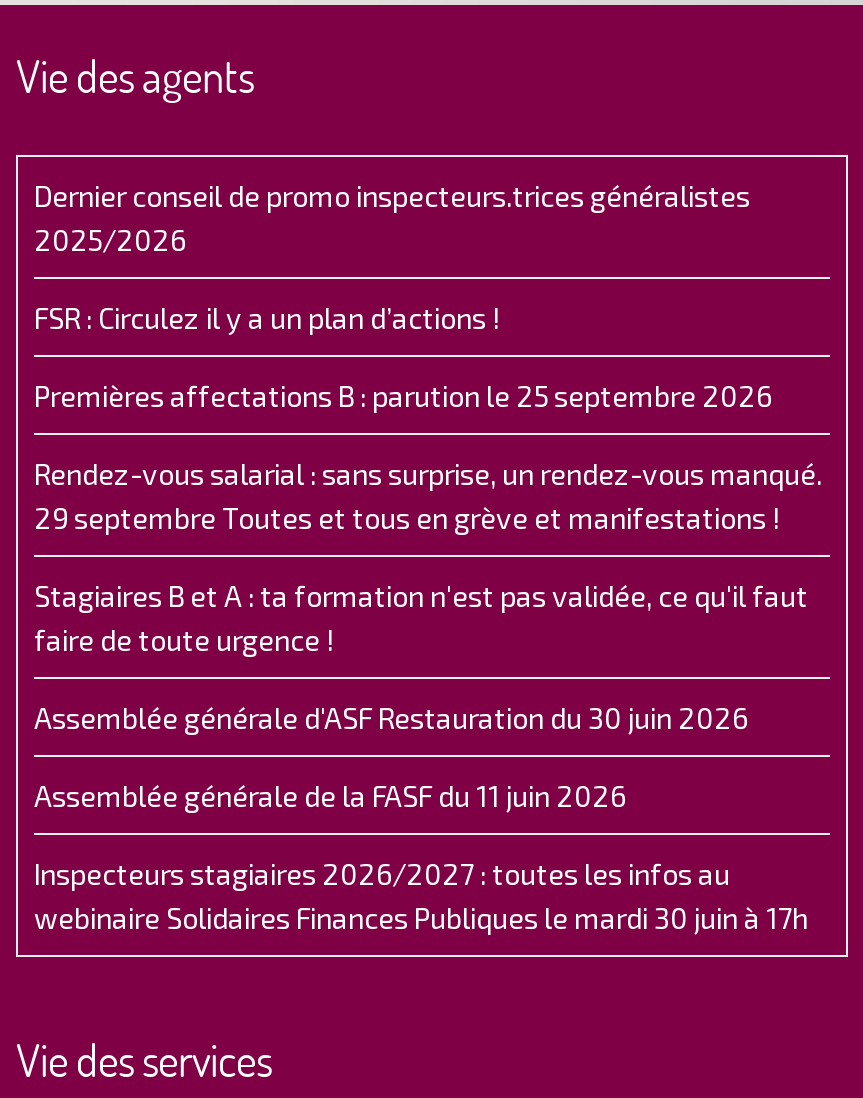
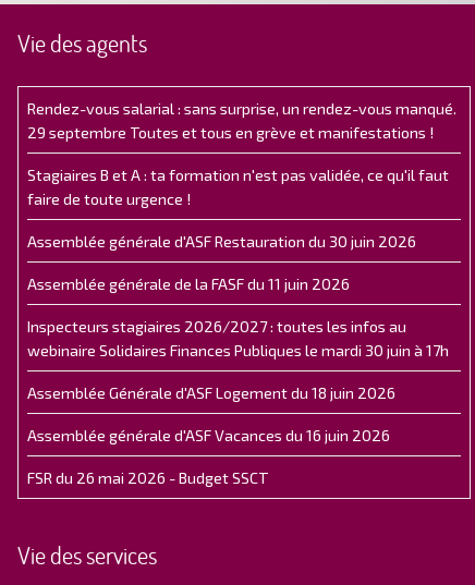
- Dernier conseil de promo inspecteurs.trices généralistes
- 2025/2026
- FSR : Circulez il y a un plan d’actions !
- Premières affectations B : parution le 25 septembre 2026

moved up: Rendez-vous salarial : sans surprise, un rendez-vous manqué. | 29 septembre Toutes et tous en grève et manifestations ! | Stagiaires B et A : ta formation n'est pas validée, ce qu'il faut | faire de toute urgence ! | Assemblée générale d'ASF Restauration du 30 juin 2026 | Assemblée générale de la FASF du 11 juin 2026 | Inspecteurs stagiaires 2026/2027 : toutes les infos au | webinaire Solidaires Finances Publiques le mardi 30 juin à 17h

+ Assemblée Générale d'ASF Logement du 18 juin 2026
+ Assemblée générale d'ASF Vacances du 16 juin 2026
+ FSR du 26 mai 2026 - Budget SSCT
